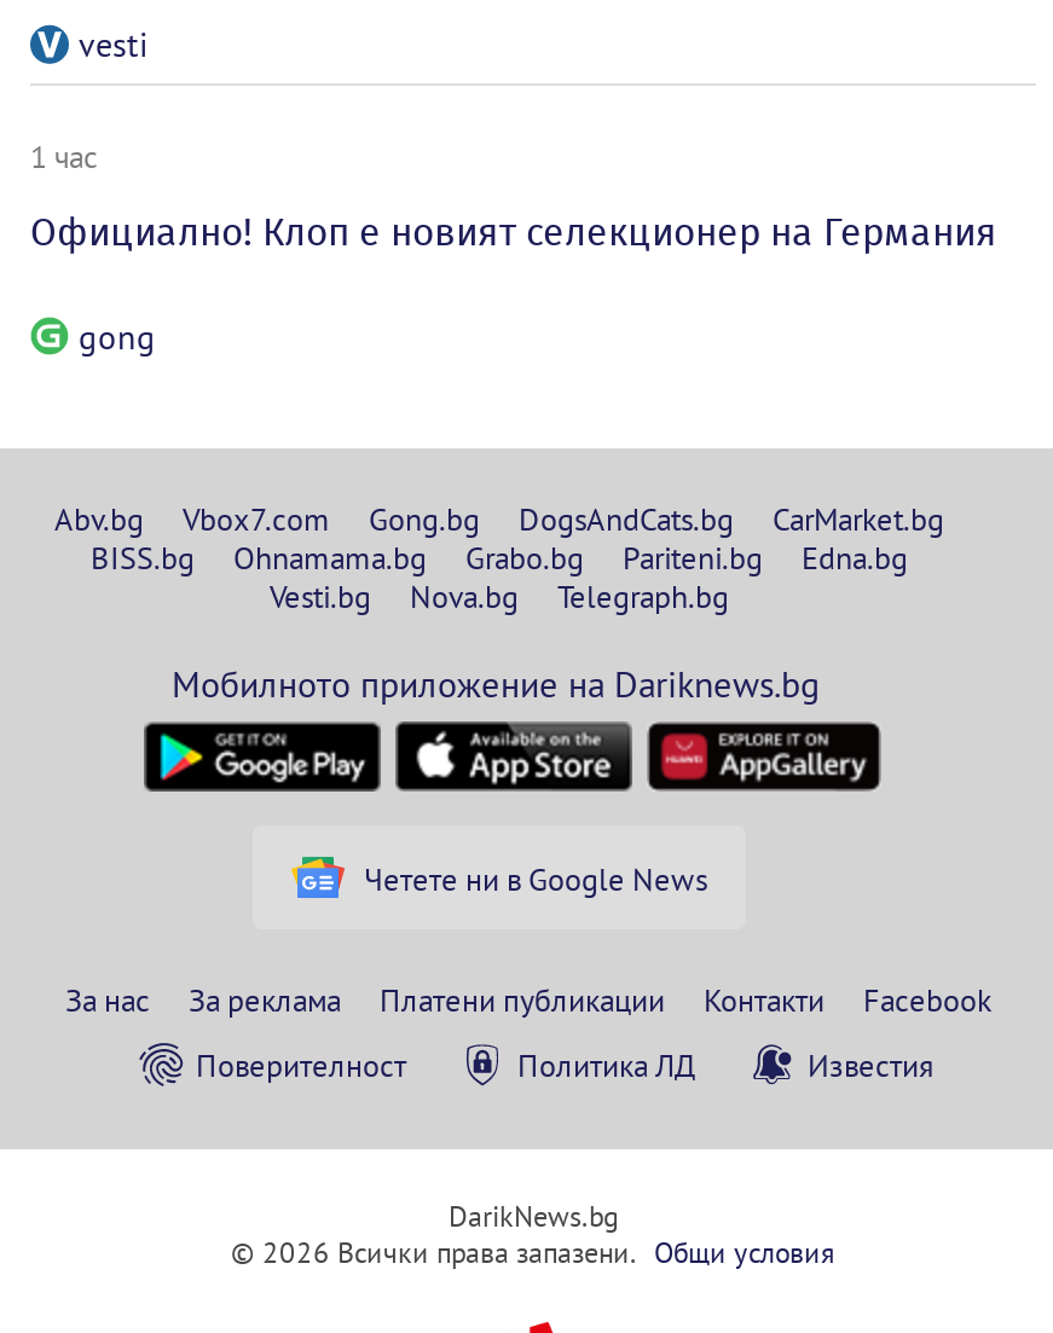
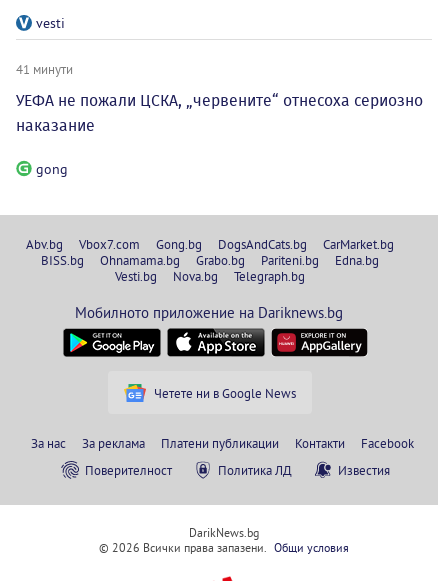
- 1 час
+ 41 минути

- Официално! Клоп е новият селекционер на Германия
+ УЕФА не пожали ЦСКА, „червените“ отнесоха сериозно
+ наказание
